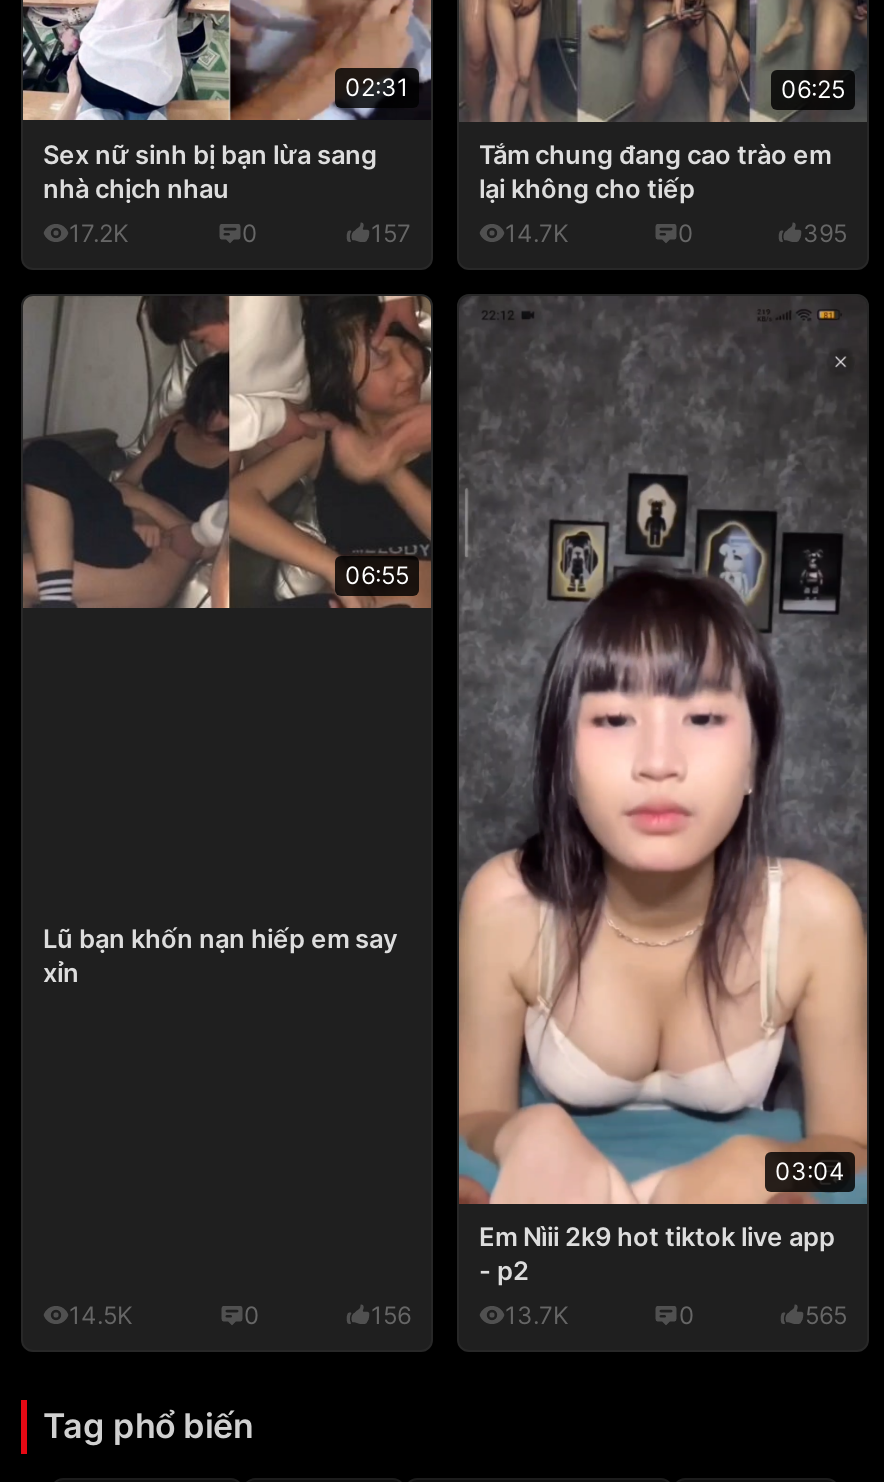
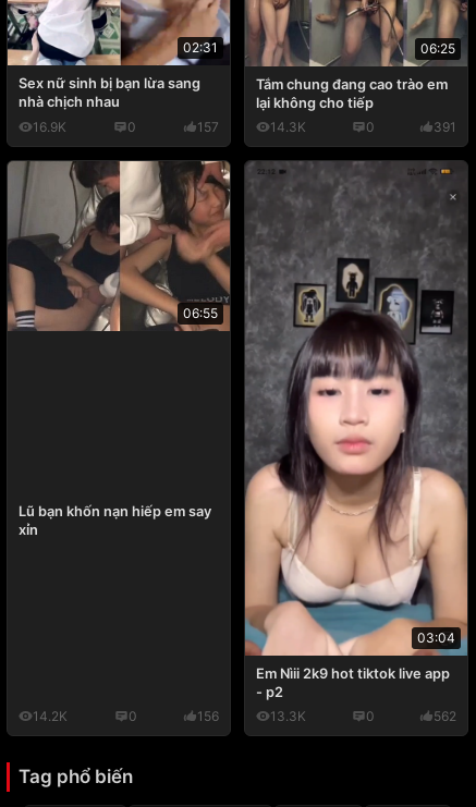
- 17.2K
+ 16.9K

- 14.7K
+ 14.3K

- 395
+ 391

- 14.5K
+ 14.2K

- 13.7K
+ 13.3K

- 565
+ 562
